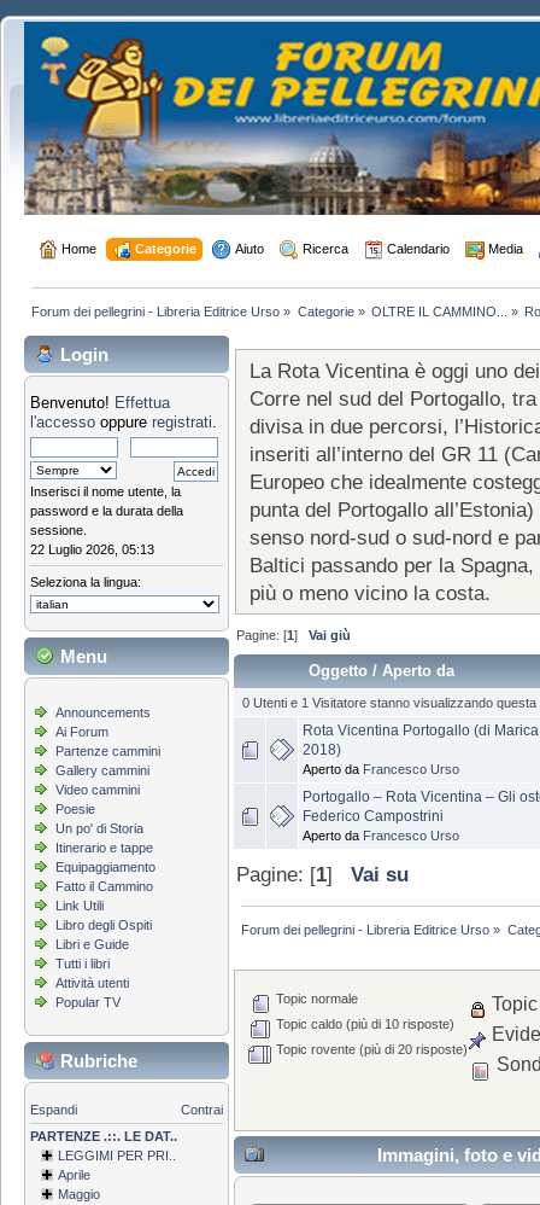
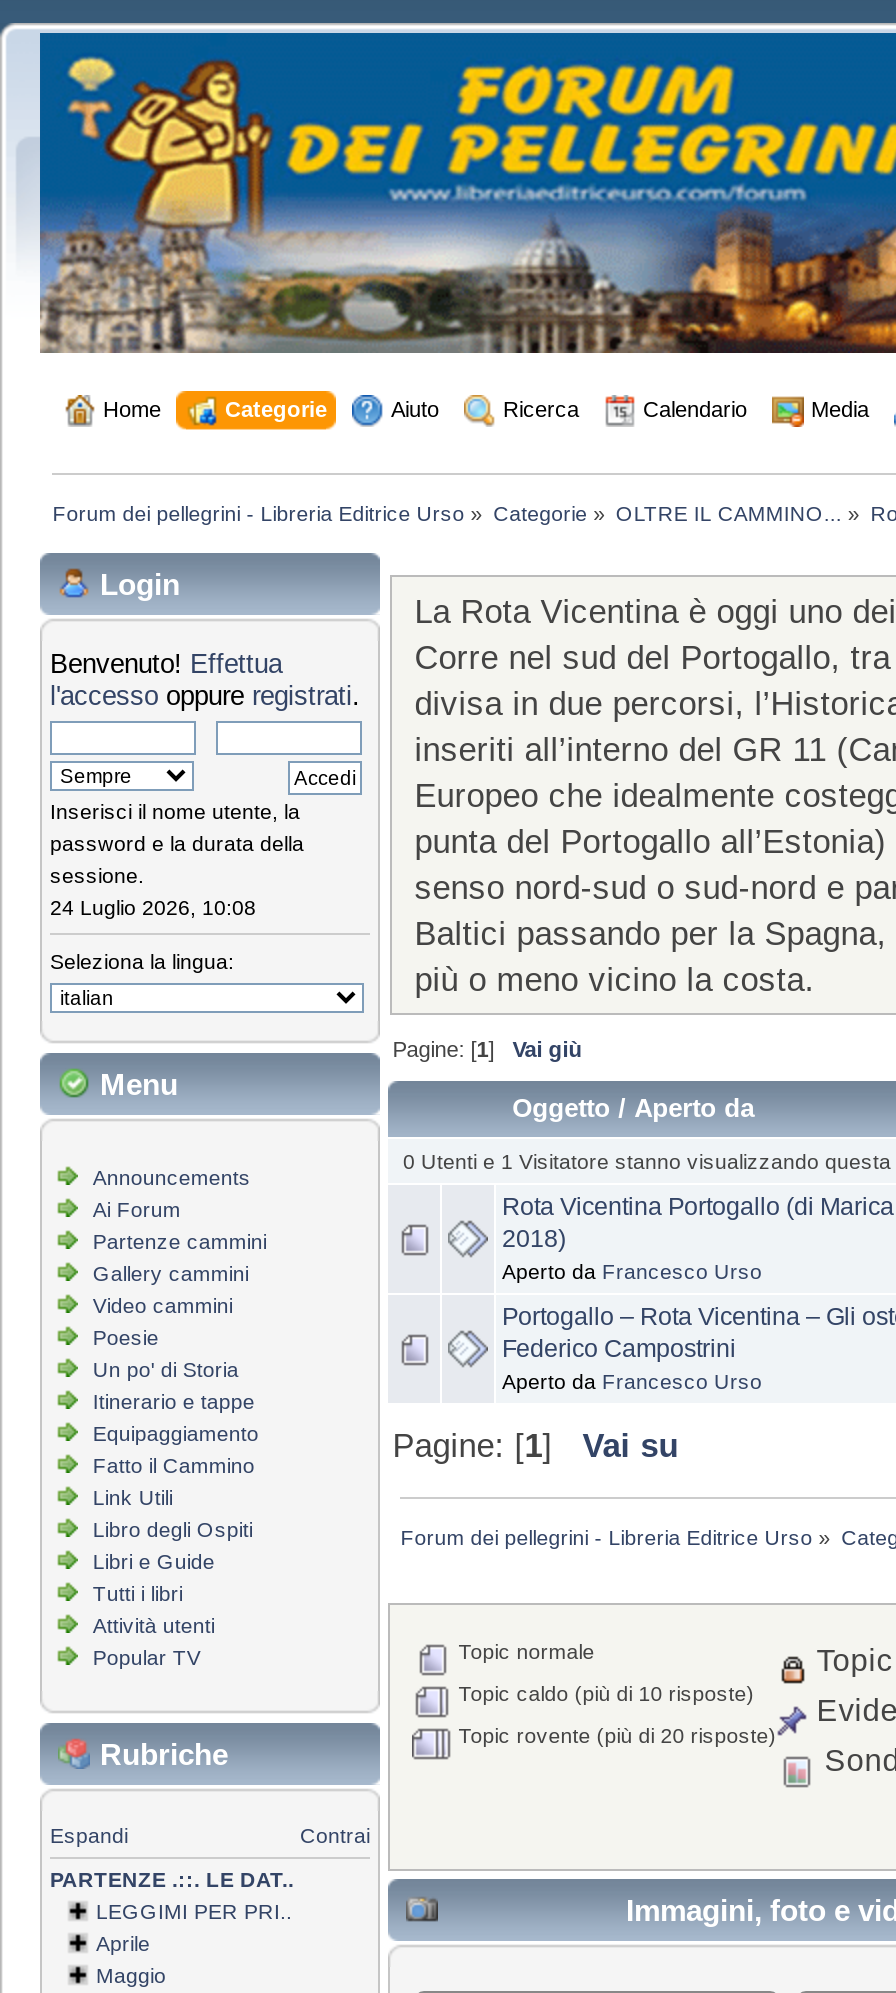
- 22 Luglio 2026, 05:13
+ 24 Luglio 2026, 10:08
